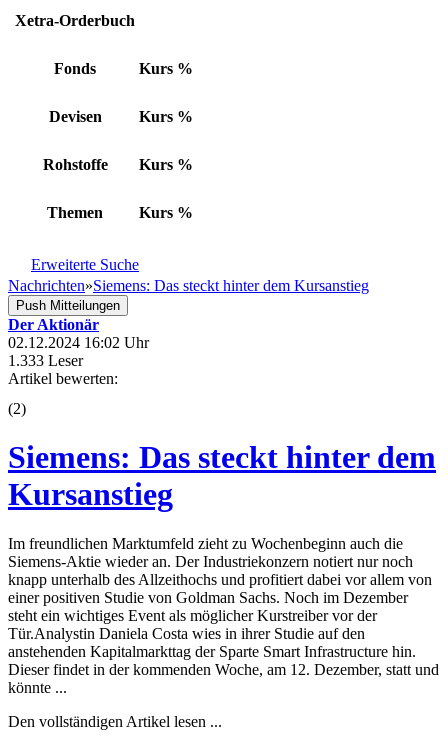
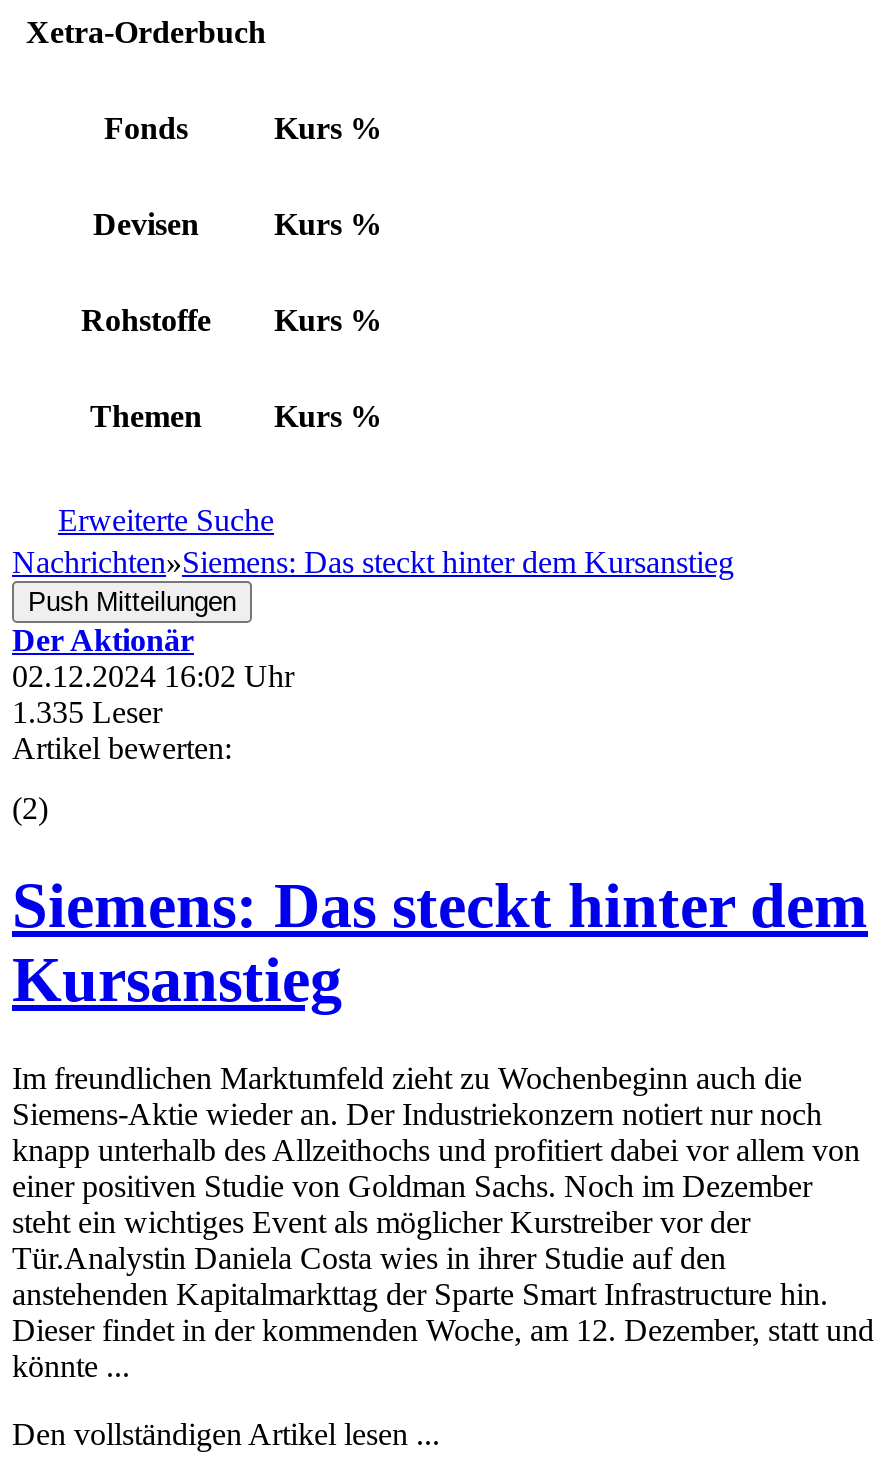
- 1.333 Leser
+ 1.335 Leser
